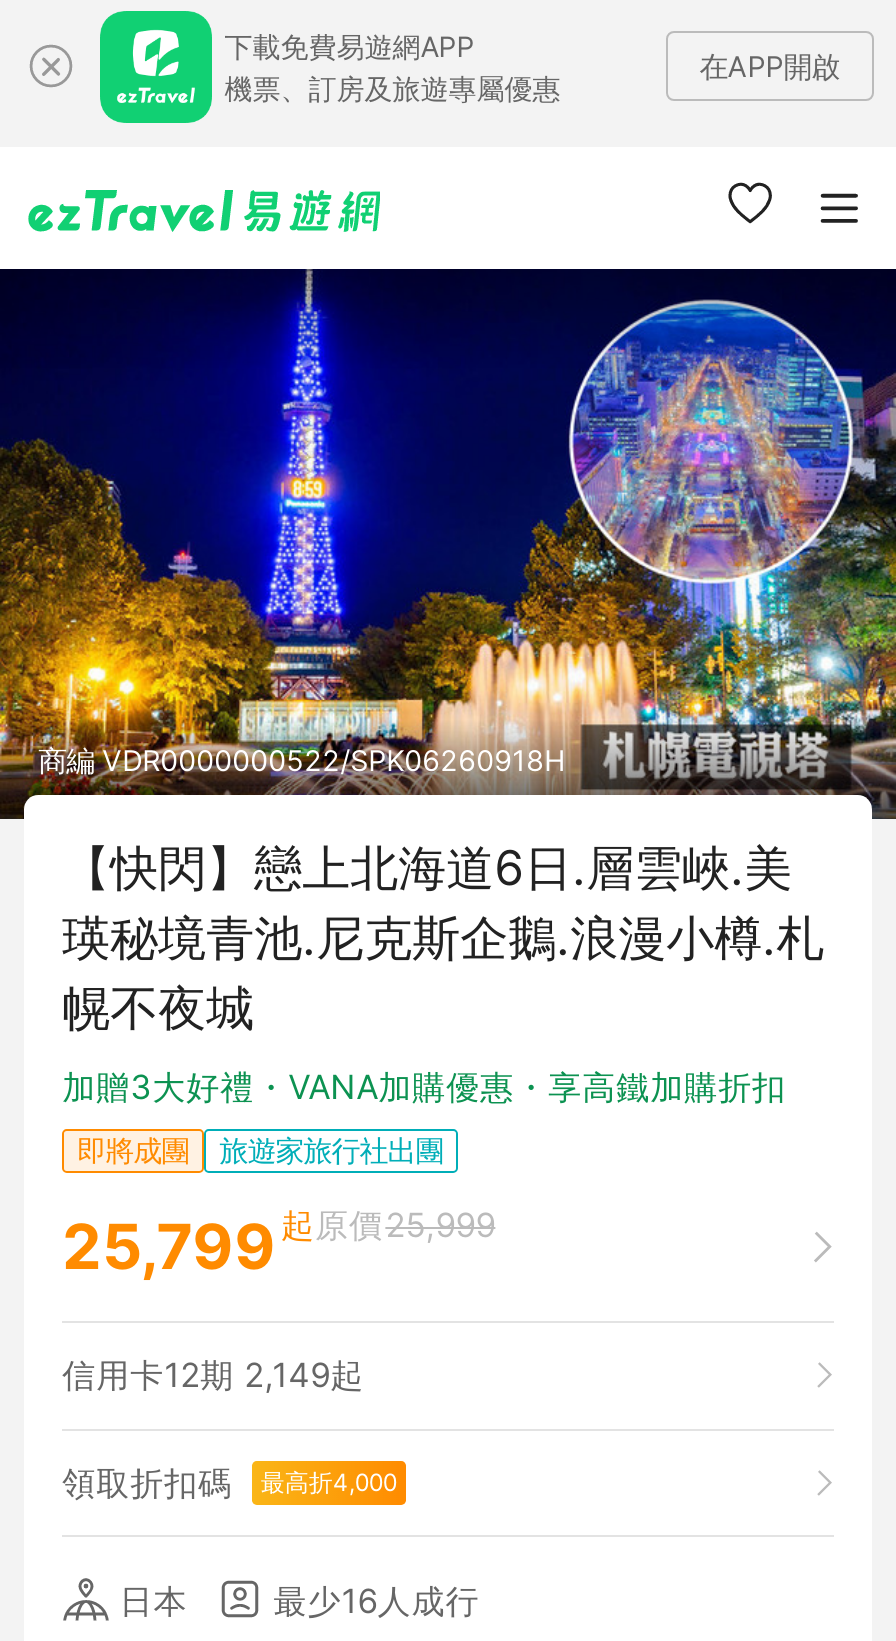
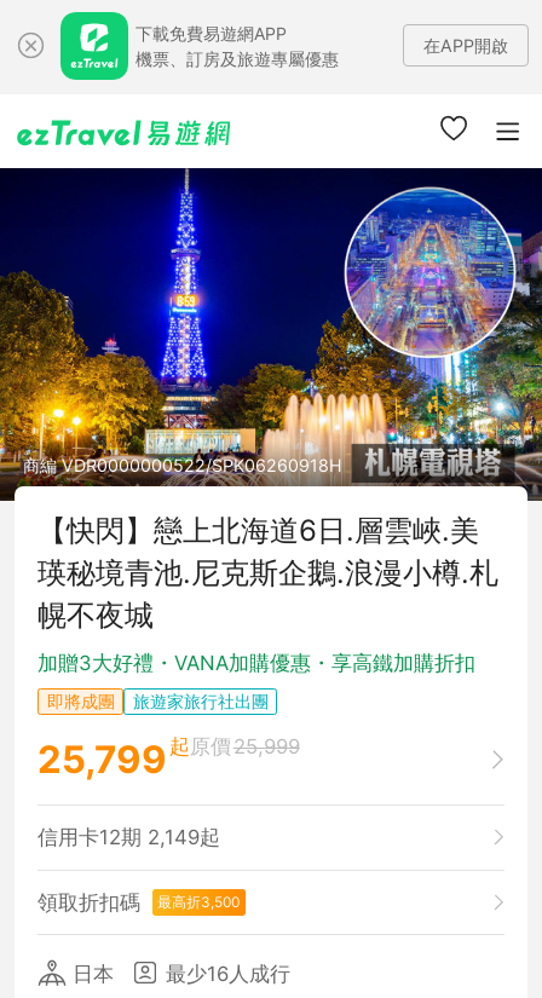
- 領取折扣碼 最高折4,000
+ 領取折扣碼 最高折3,500
